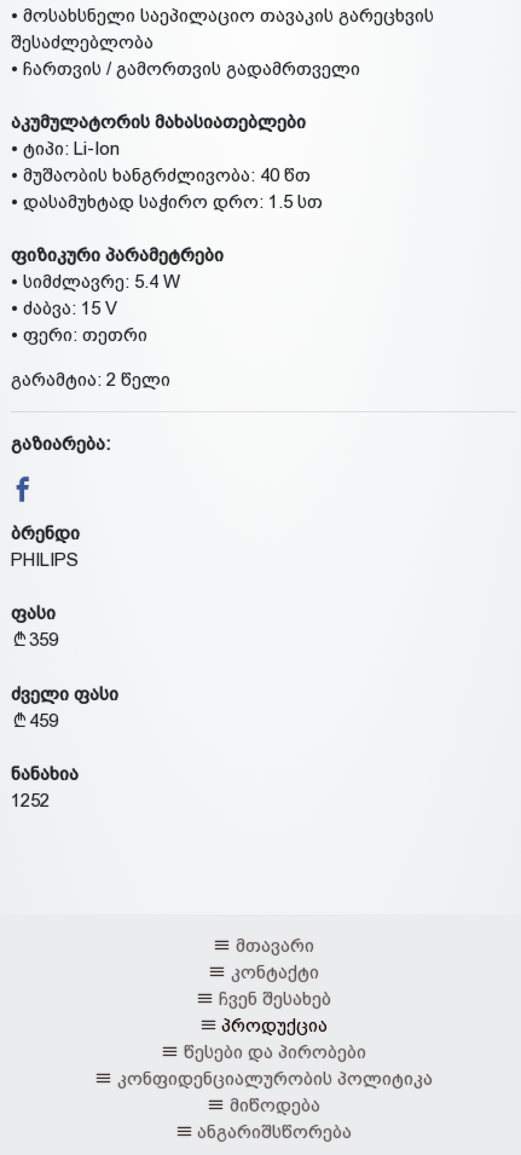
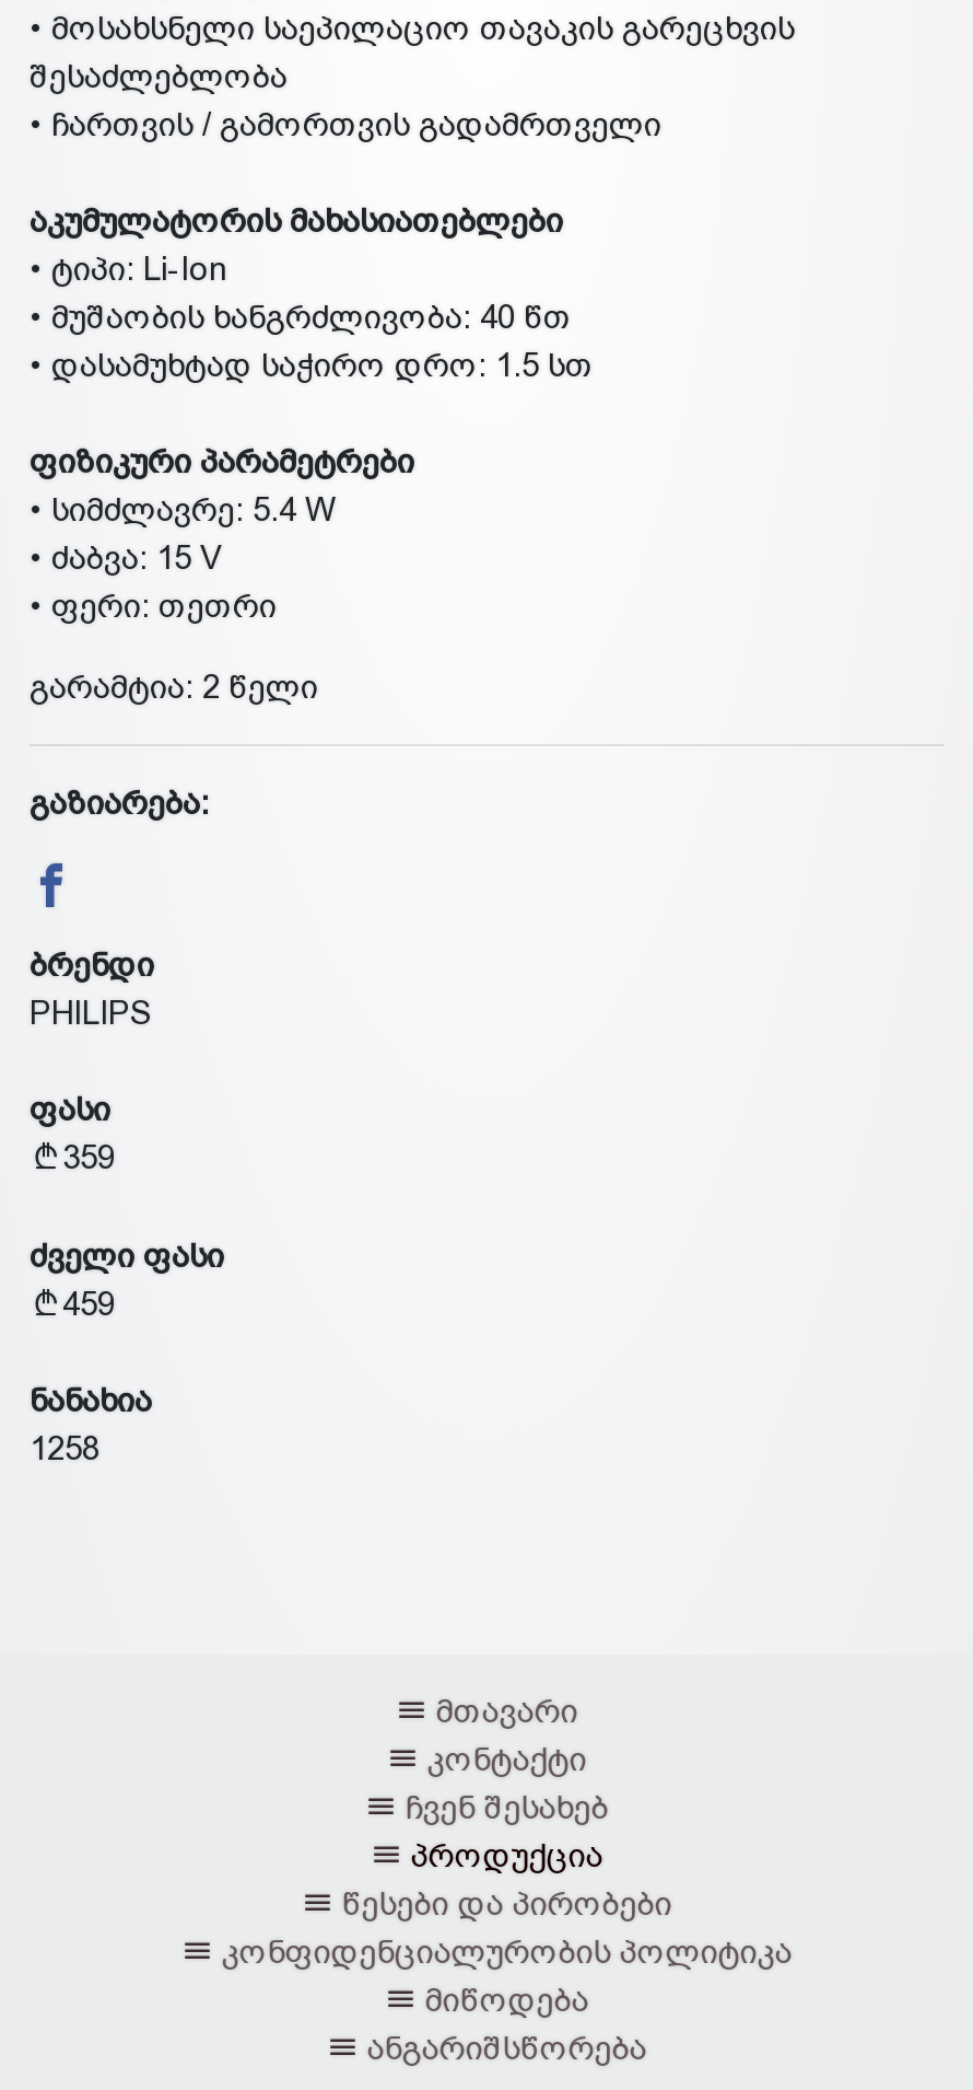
- 1252
+ 1258
